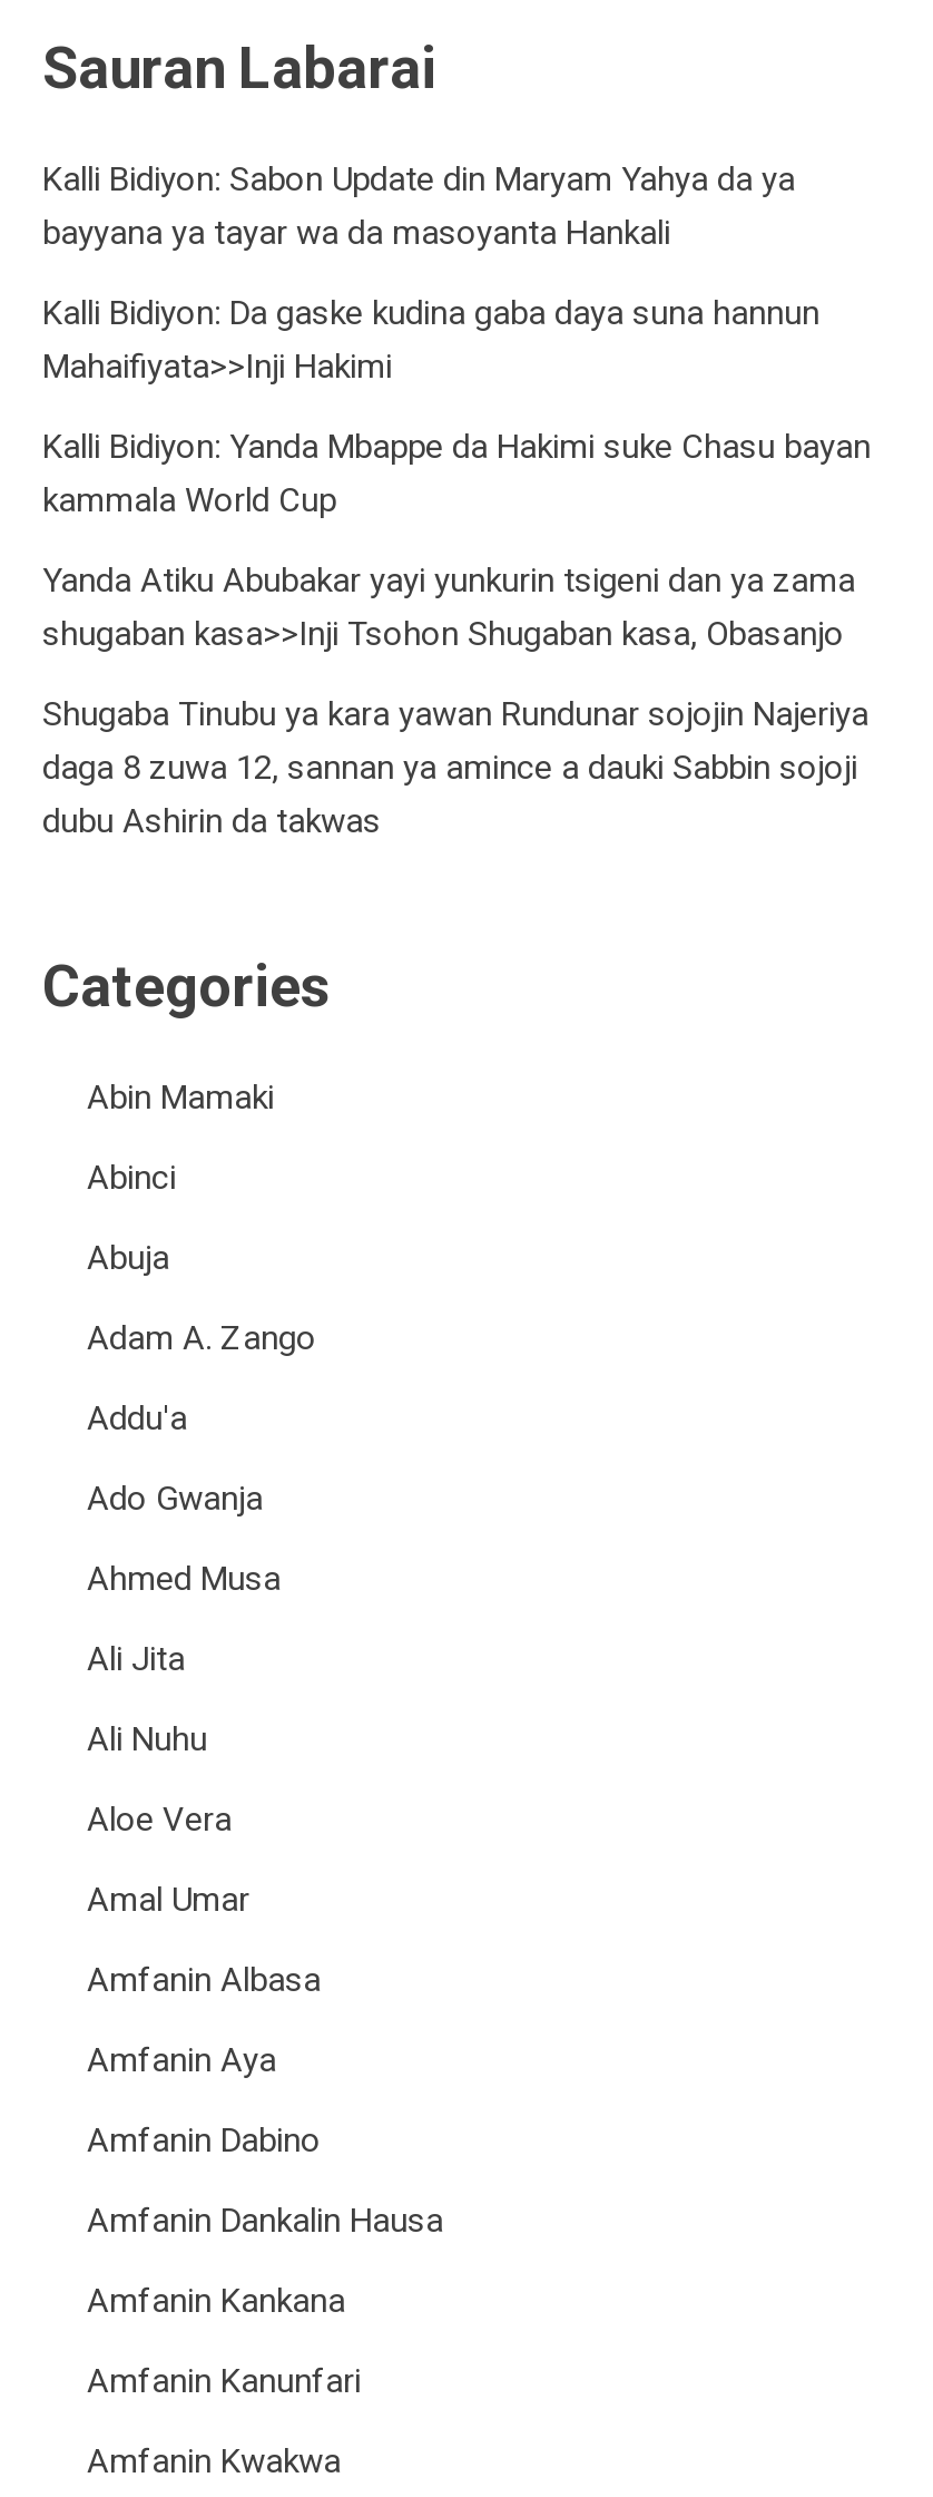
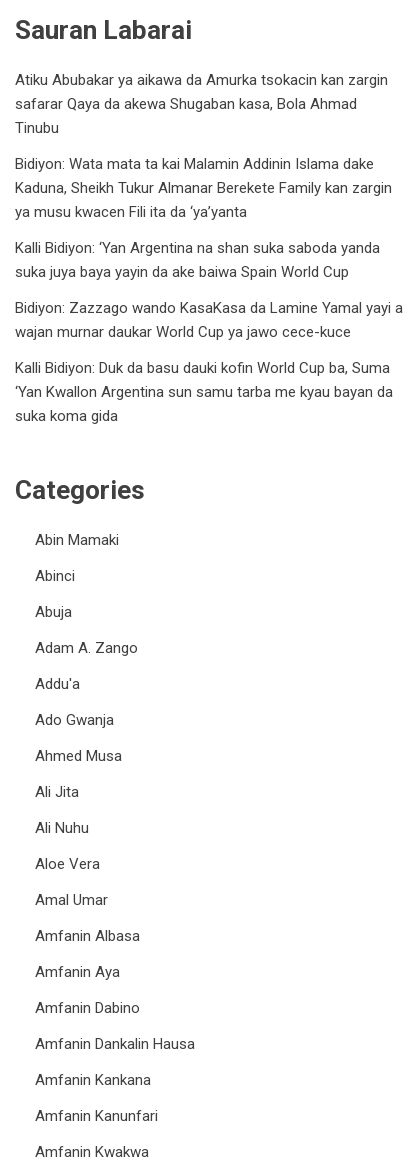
- Kalli Bidiyon: Sabon Update din Maryam Yahya da ya
- bayyana ya tayar wa da masoyanta Hankali
+ Atiku Abubakar ya aikawa da Amurka tsokacin kan zargin
+ safarar Qaya da akewa Shugaban kasa, Bola Ahmad
+ Tinubu

- Kalli Bidiyon: Da gaske kudina gaba daya suna hannun
- Mahaifiyata>>Inji Hakimi
+ Bidiyon: Wata mata ta kai Malamin Addinin Islama dake
+ Kaduna, Sheikh Tukur Almanar Berekete Family kan zargin
+ ya musu kwacen Fili ita da ‘ya’yanta

- Kalli Bidiyon: Yanda Mbappe da Hakimi suke Chasu bayan
- kammala World Cup
+ Kalli Bidiyon: ‘Yan Argentina na shan suka saboda yanda
+ suka juya baya yayin da ake baiwa Spain World Cup

- Yanda Atiku Abubakar yayi yunkurin tsigeni dan ya zama
- shugaban kasa>>Inji Tsohon Shugaban kasa, Obasanjo
+ Bidiyon: Zazzago wando KasaKasa da Lamine Yamal yayi a
+ wajan murnar daukar World Cup ya jawo cece-kuce

- Shugaba Tinubu ya kara yawan Rundunar sojojin Najeriya
- daga 8 zuwa 12, sannan ya amince a dauki Sabbin sojoji
- dubu Ashirin da takwas
+ Kalli Bidiyon: Duk da basu dauki kofin World Cup ba, Suma
+ ‘Yan Kwallon Argentina sun samu tarba me kyau bayan da
+ suka koma gida
